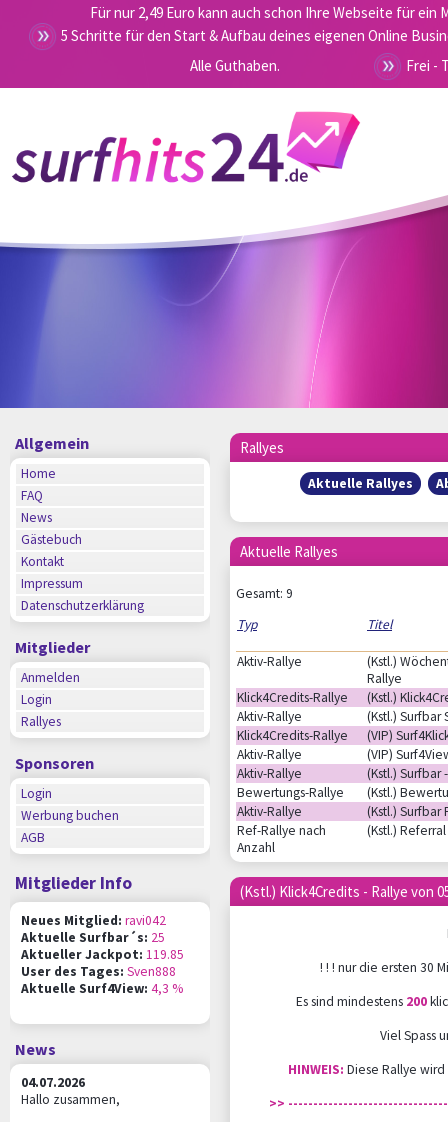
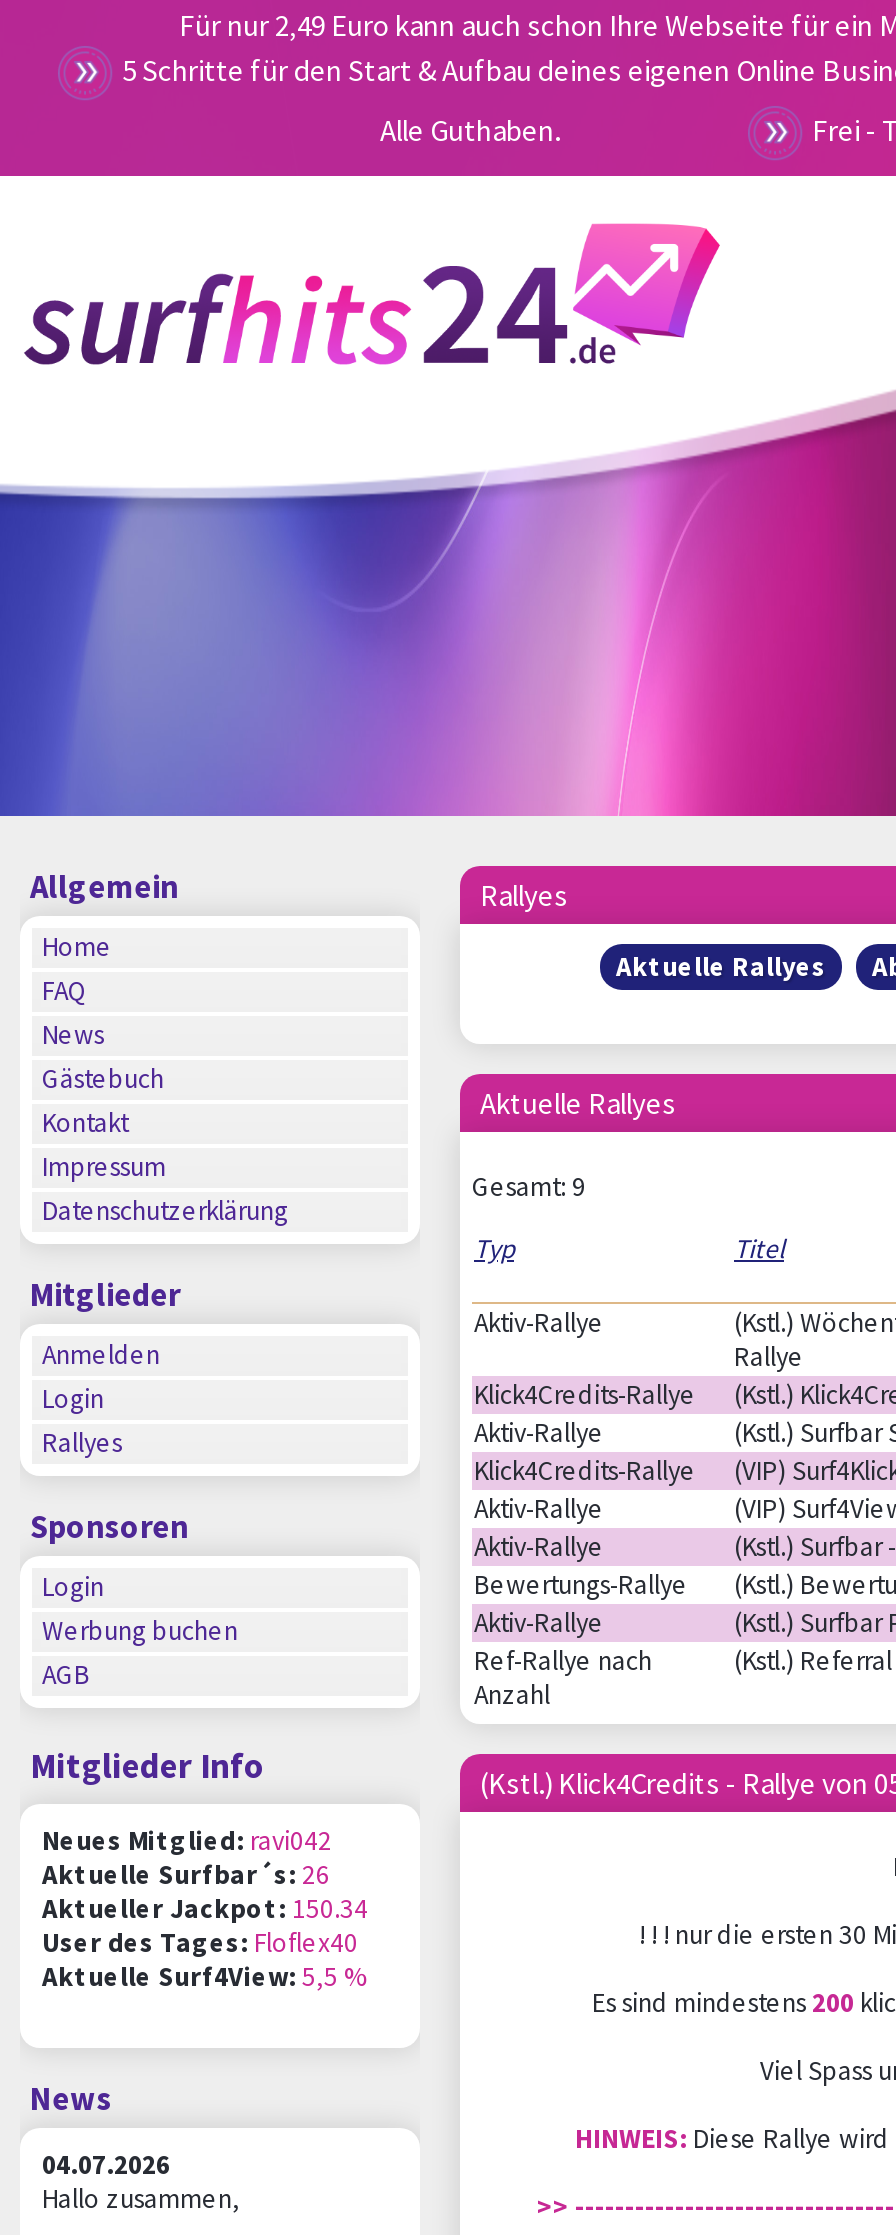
- Aktuelle Surfbar´s: 25
+ Aktuelle Surfbar´s: 26

- Aktueller Jackpot: 119.85
+ Aktueller Jackpot: 150.34

- User des Tages: Sven888
+ User des Tages: Floflex40

- Aktuelle Surf4View: 4,3 %
+ Aktuelle Surf4View: 5,5 %
